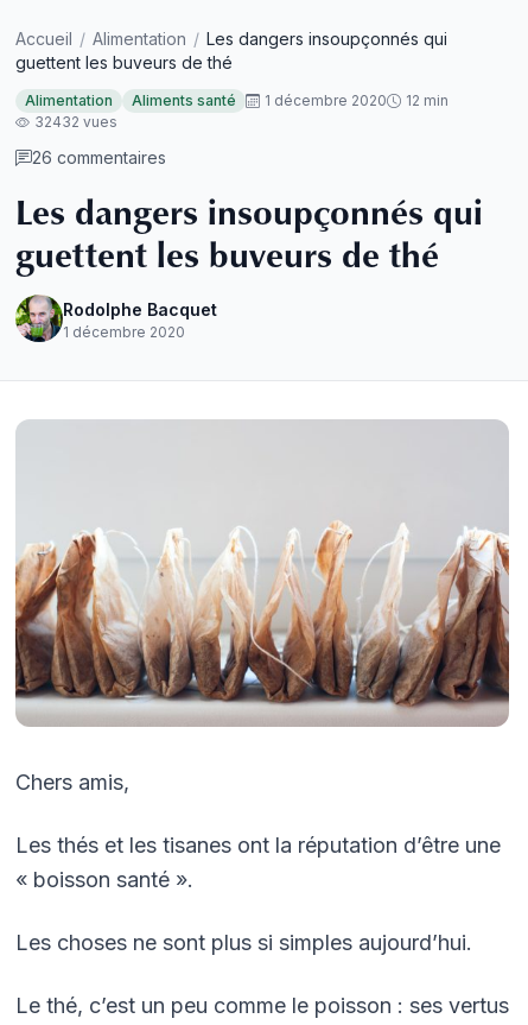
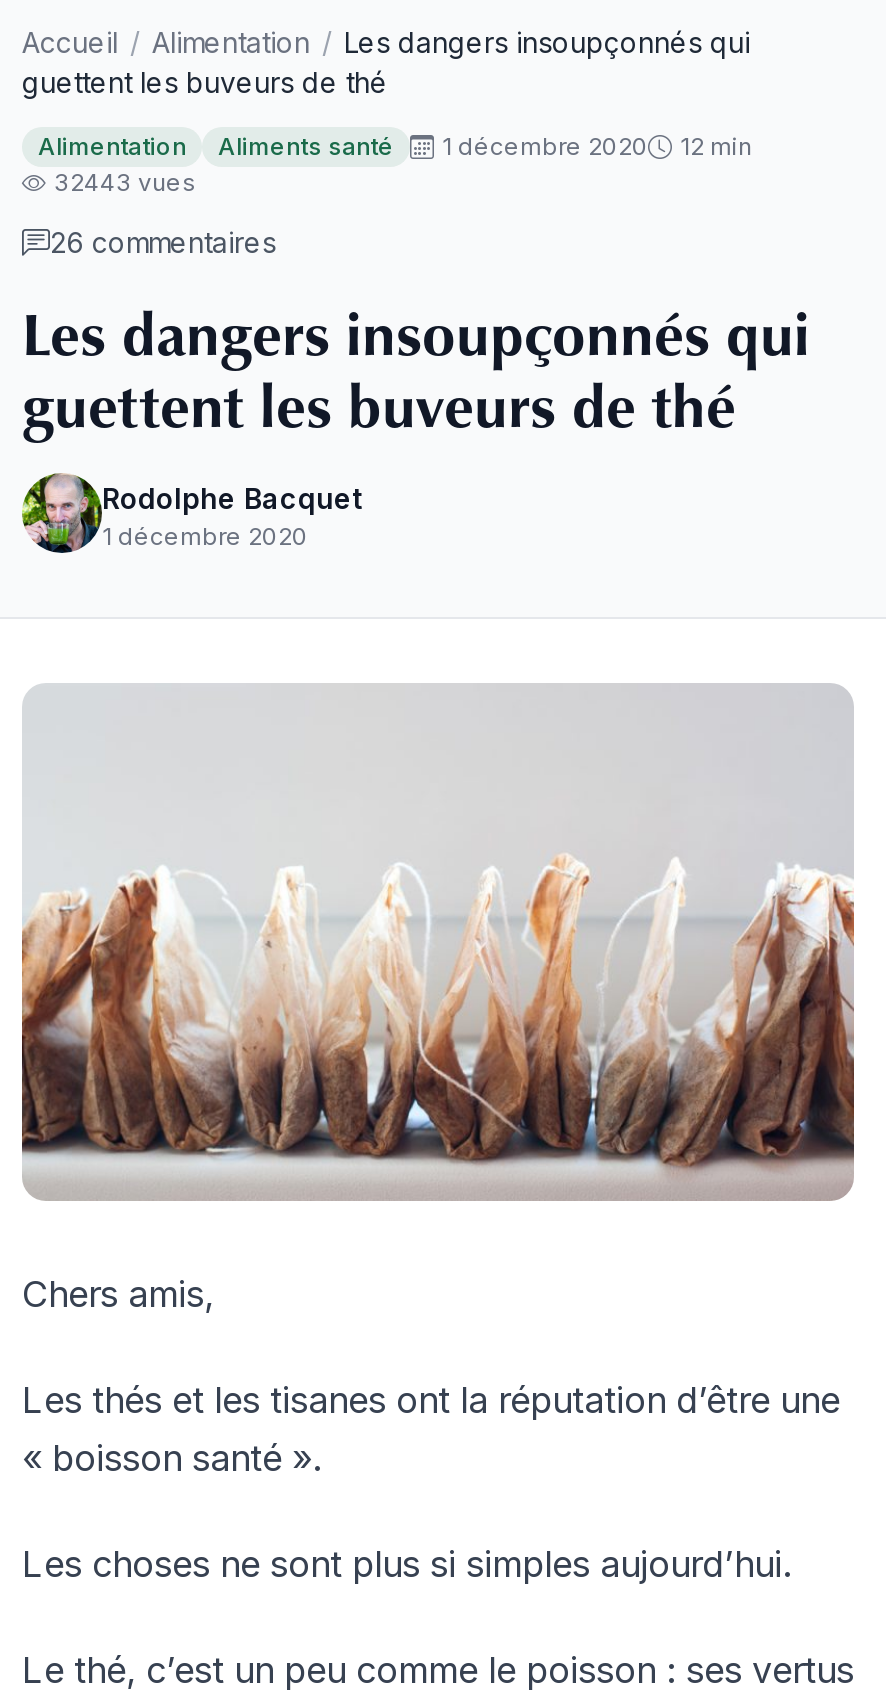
- 32432 vues
+ 32443 vues
